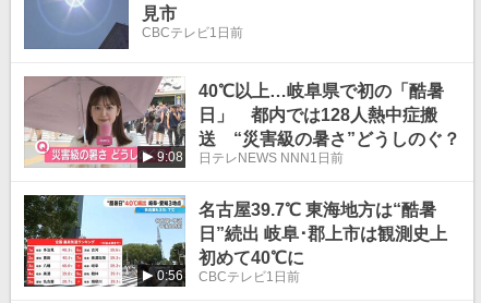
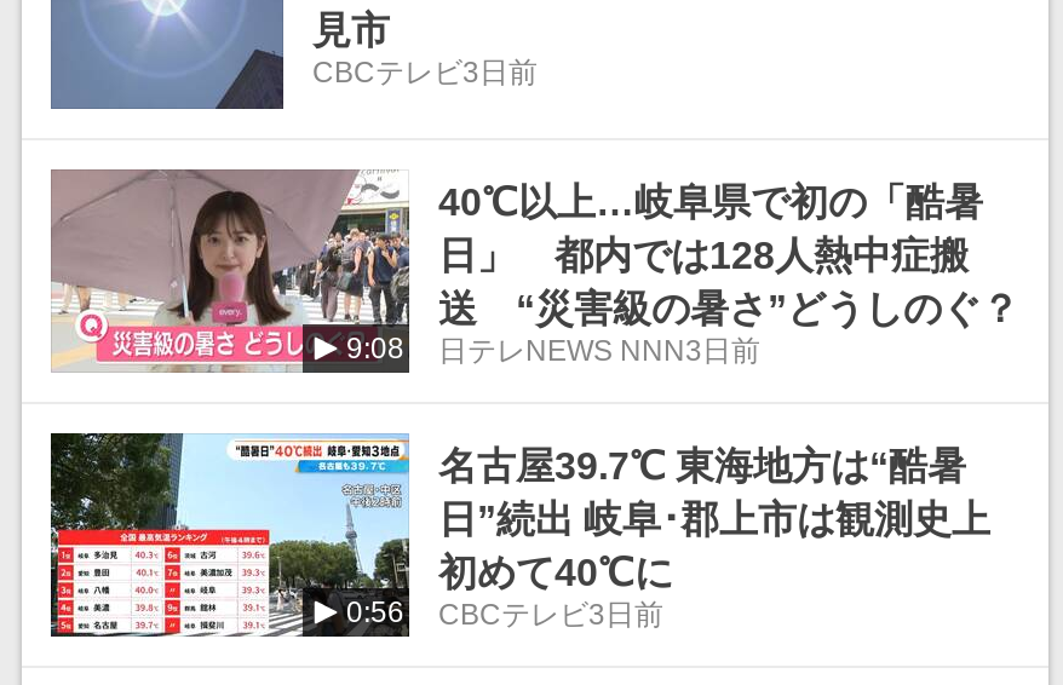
- CBCテレビ1日前
+ CBCテレビ3日前

- 日テレNEWS NNN1日前
+ 日テレNEWS NNN3日前

- CBCテレビ1日前
+ CBCテレビ3日前
